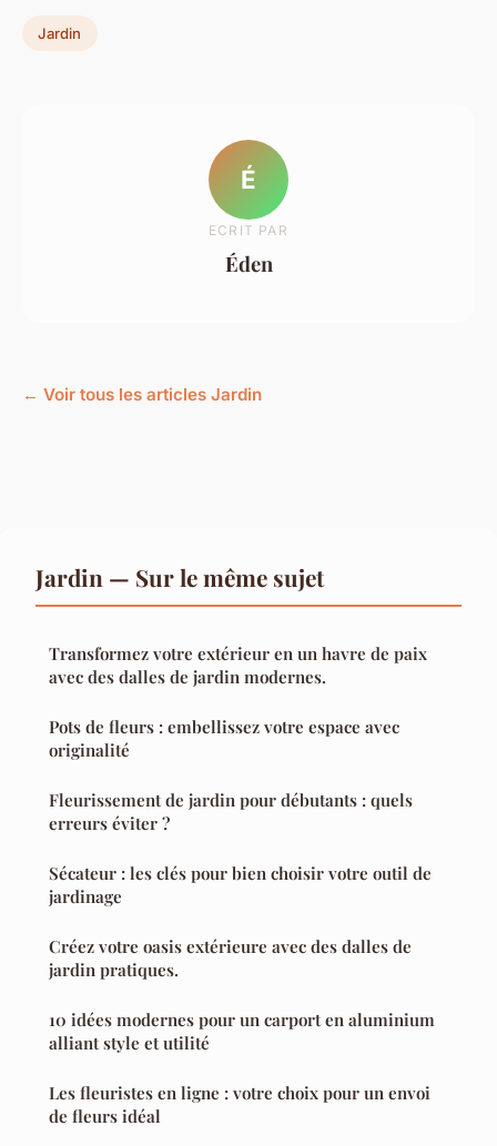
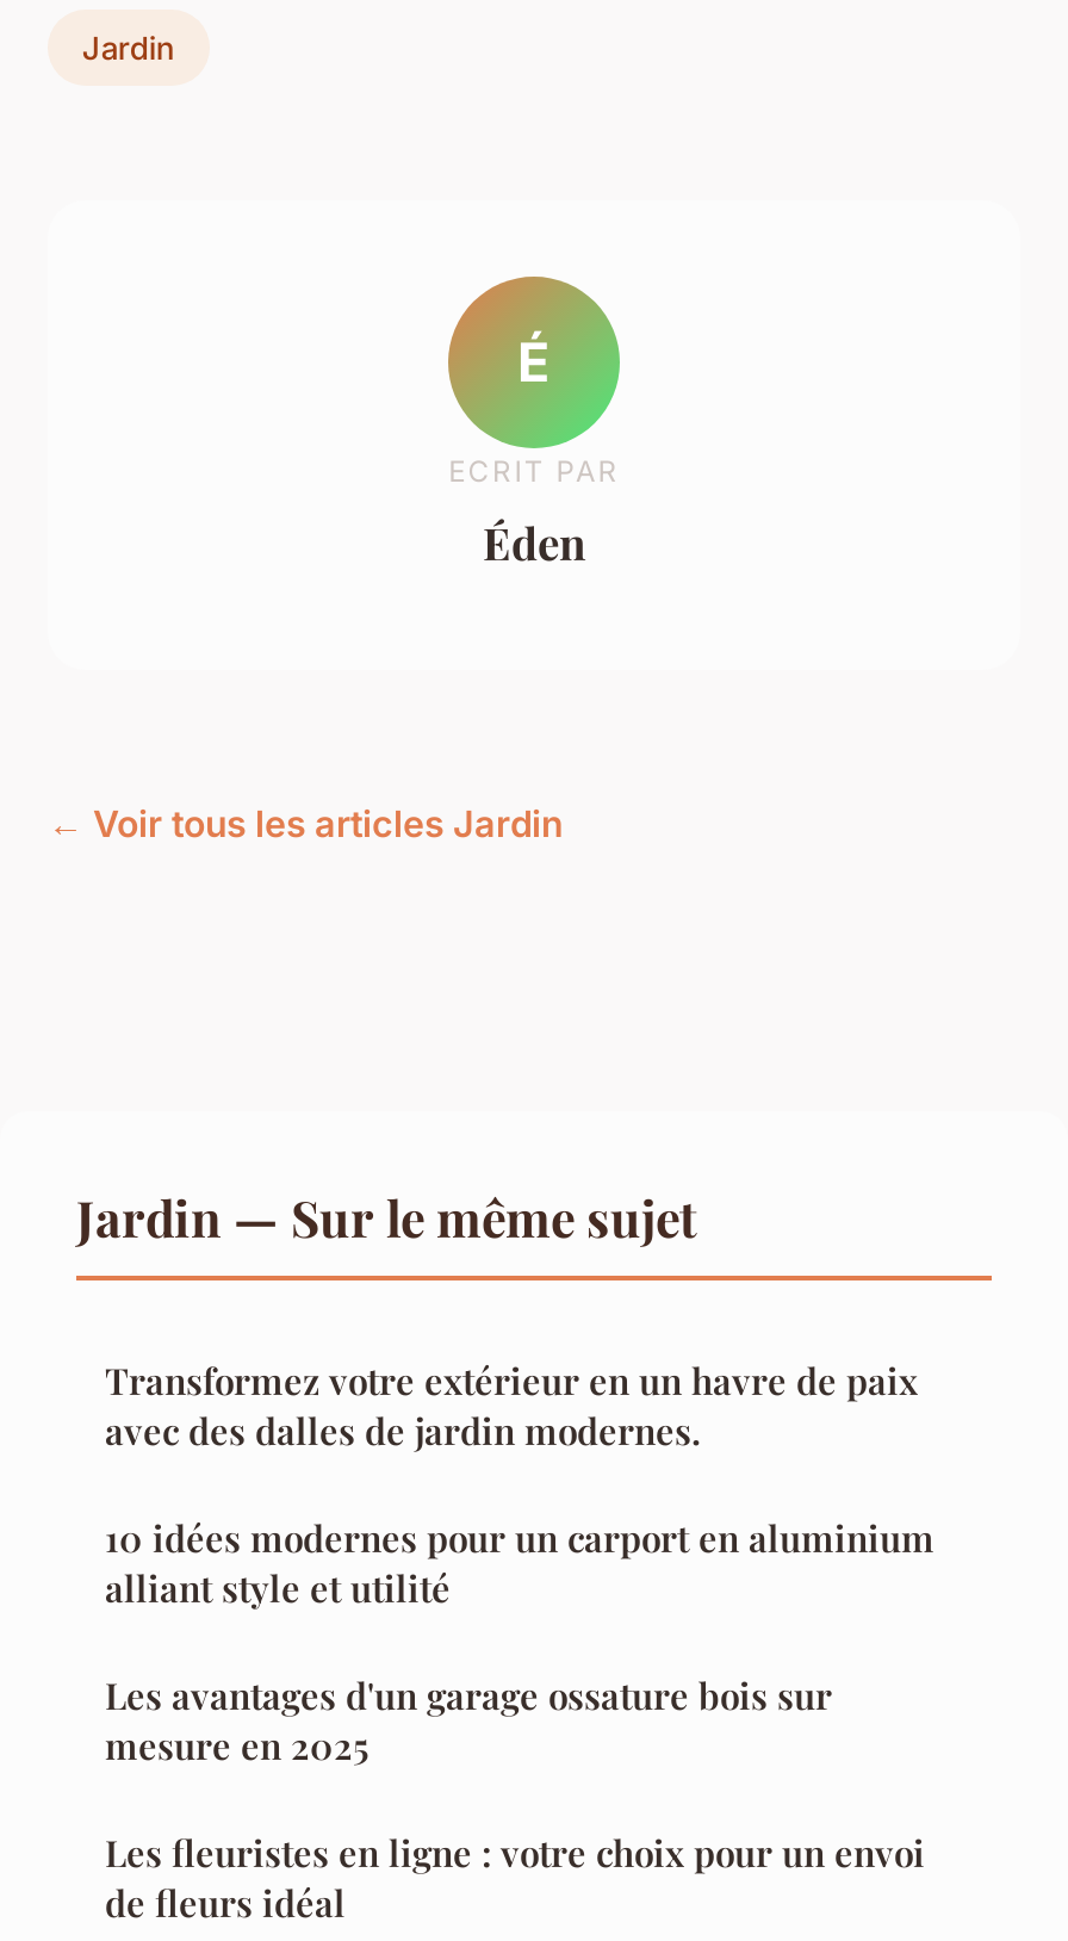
- Pots de fleurs : embellissez votre espace avec
- originalité
- Fleurissement de jardin pour débutants : quels
- erreurs éviter ?
- Sécateur : les clés pour bien choisir votre outil de
- jardinage
- Créez votre oasis extérieure avec des dalles de
- jardin pratiques.

moved up: 10 idées modernes pour un carport en aluminium | alliant style et utilité

+ Les avantages d'un garage ossature bois sur
+ mesure en 2025
